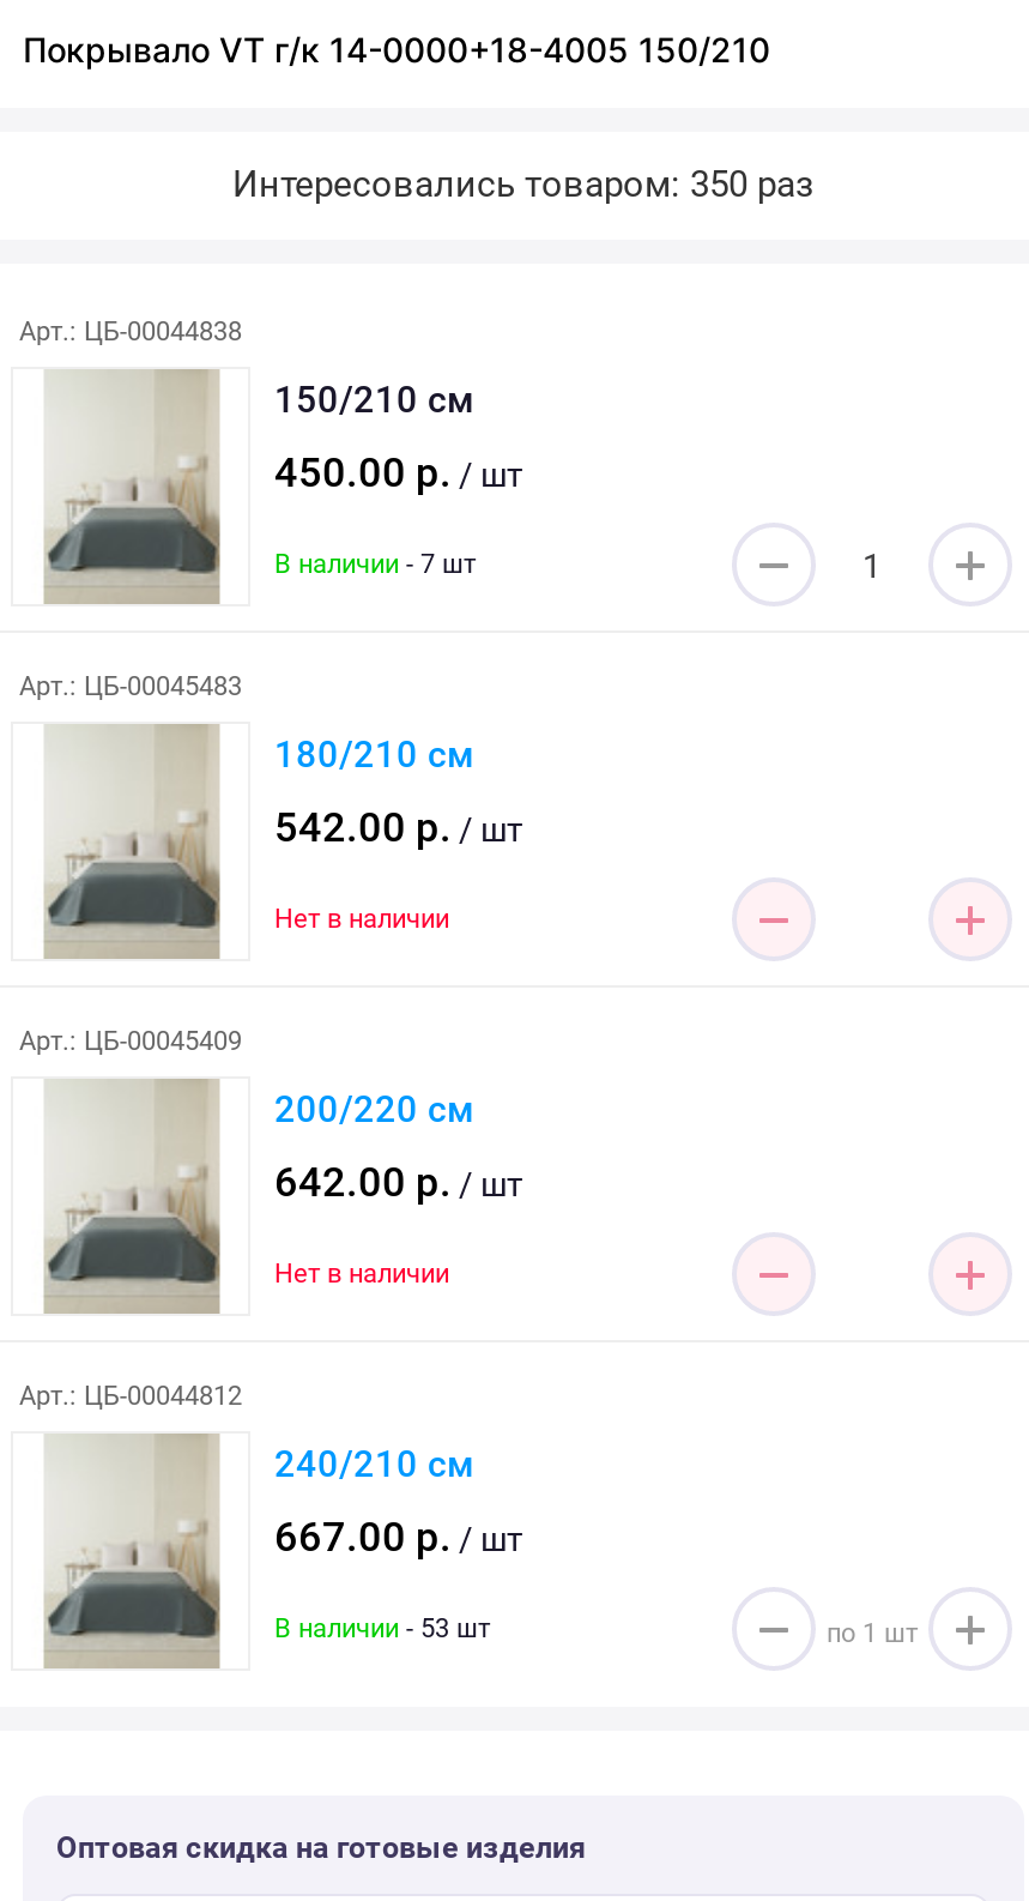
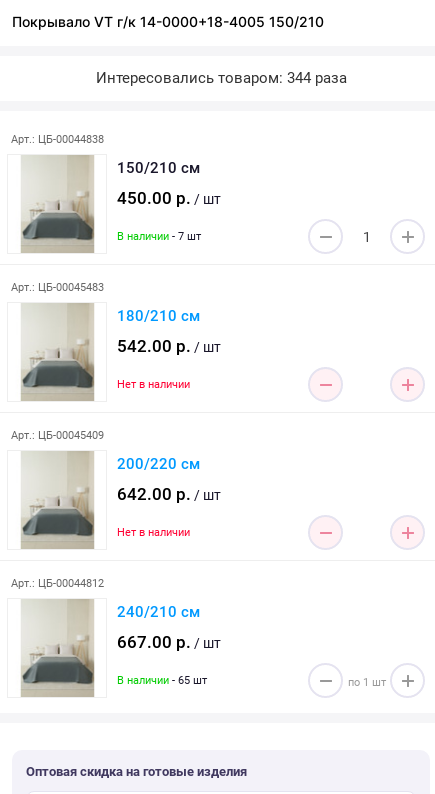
- Интересовались товаром: 350 раз
+ Интересовались товаром: 344 раза

- В наличии - 53 шт
+ В наличии - 65 шт
